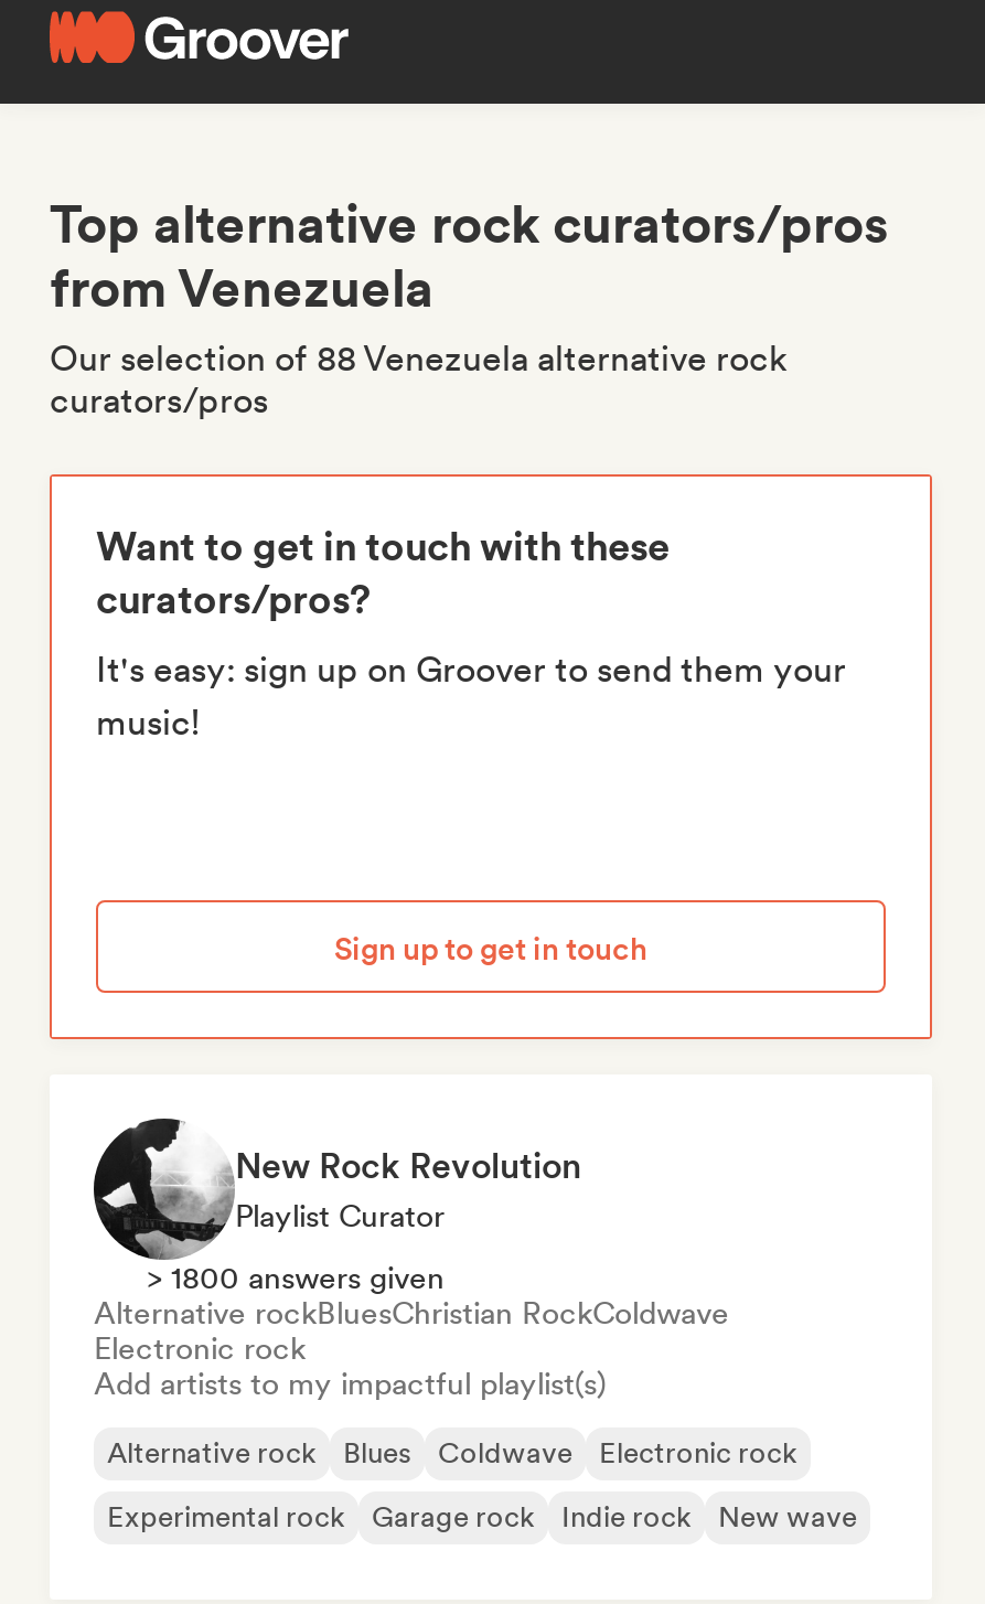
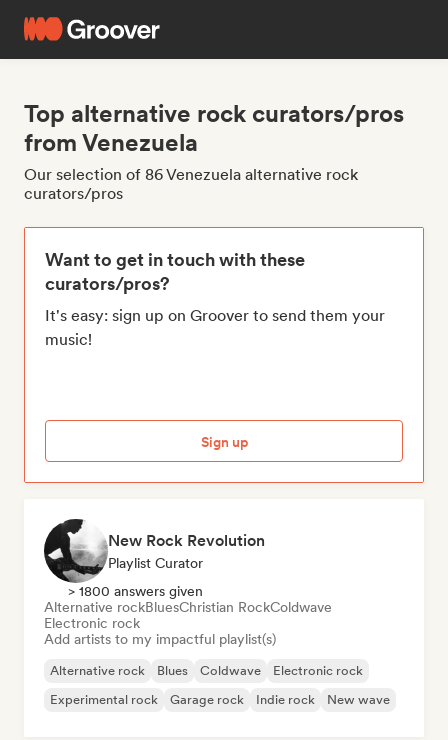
- Our selection of 88 Venezuela alternative rock
+ Our selection of 86 Venezuela alternative rock

- Sign up to get in touch
+ Sign up
